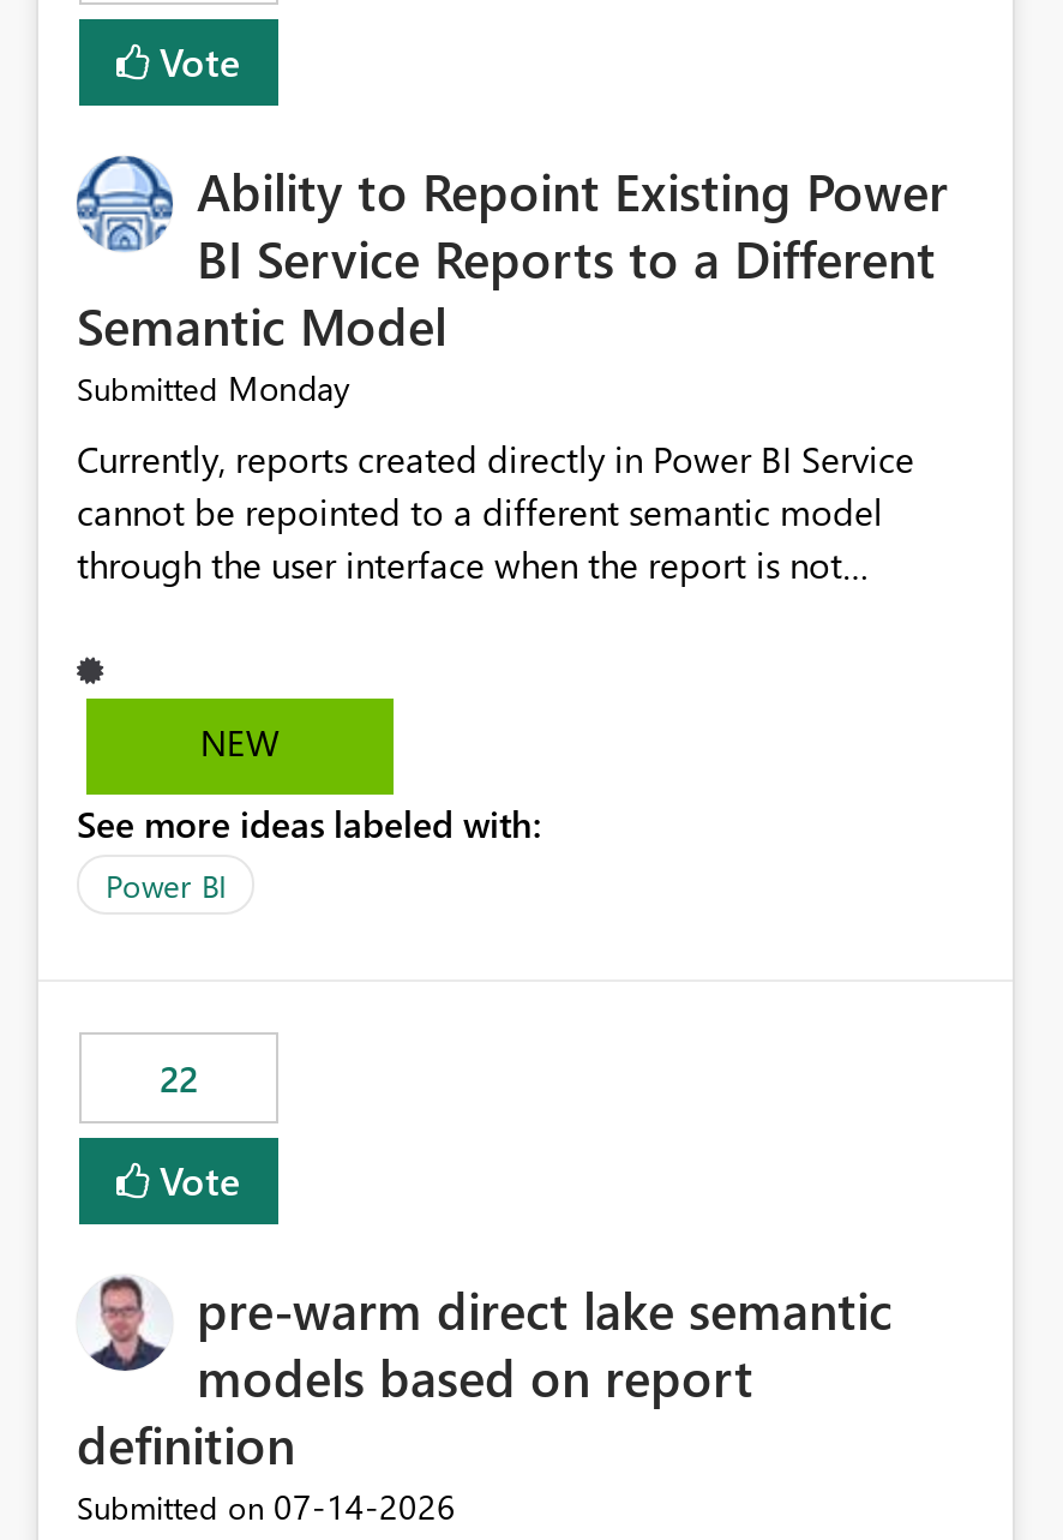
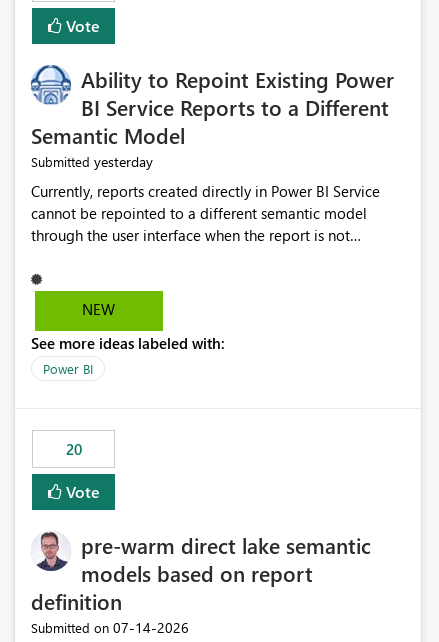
- Submitted Monday
+ Submitted yesterday

- 22
+ 20
